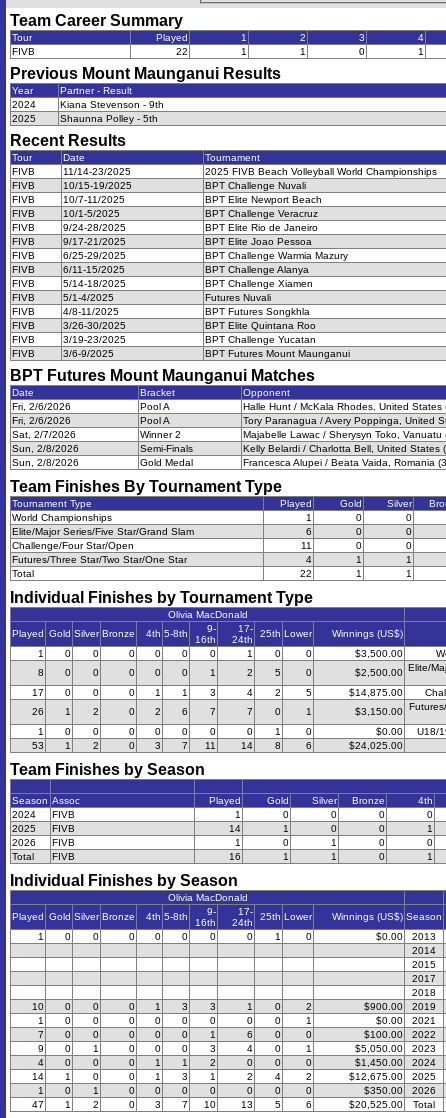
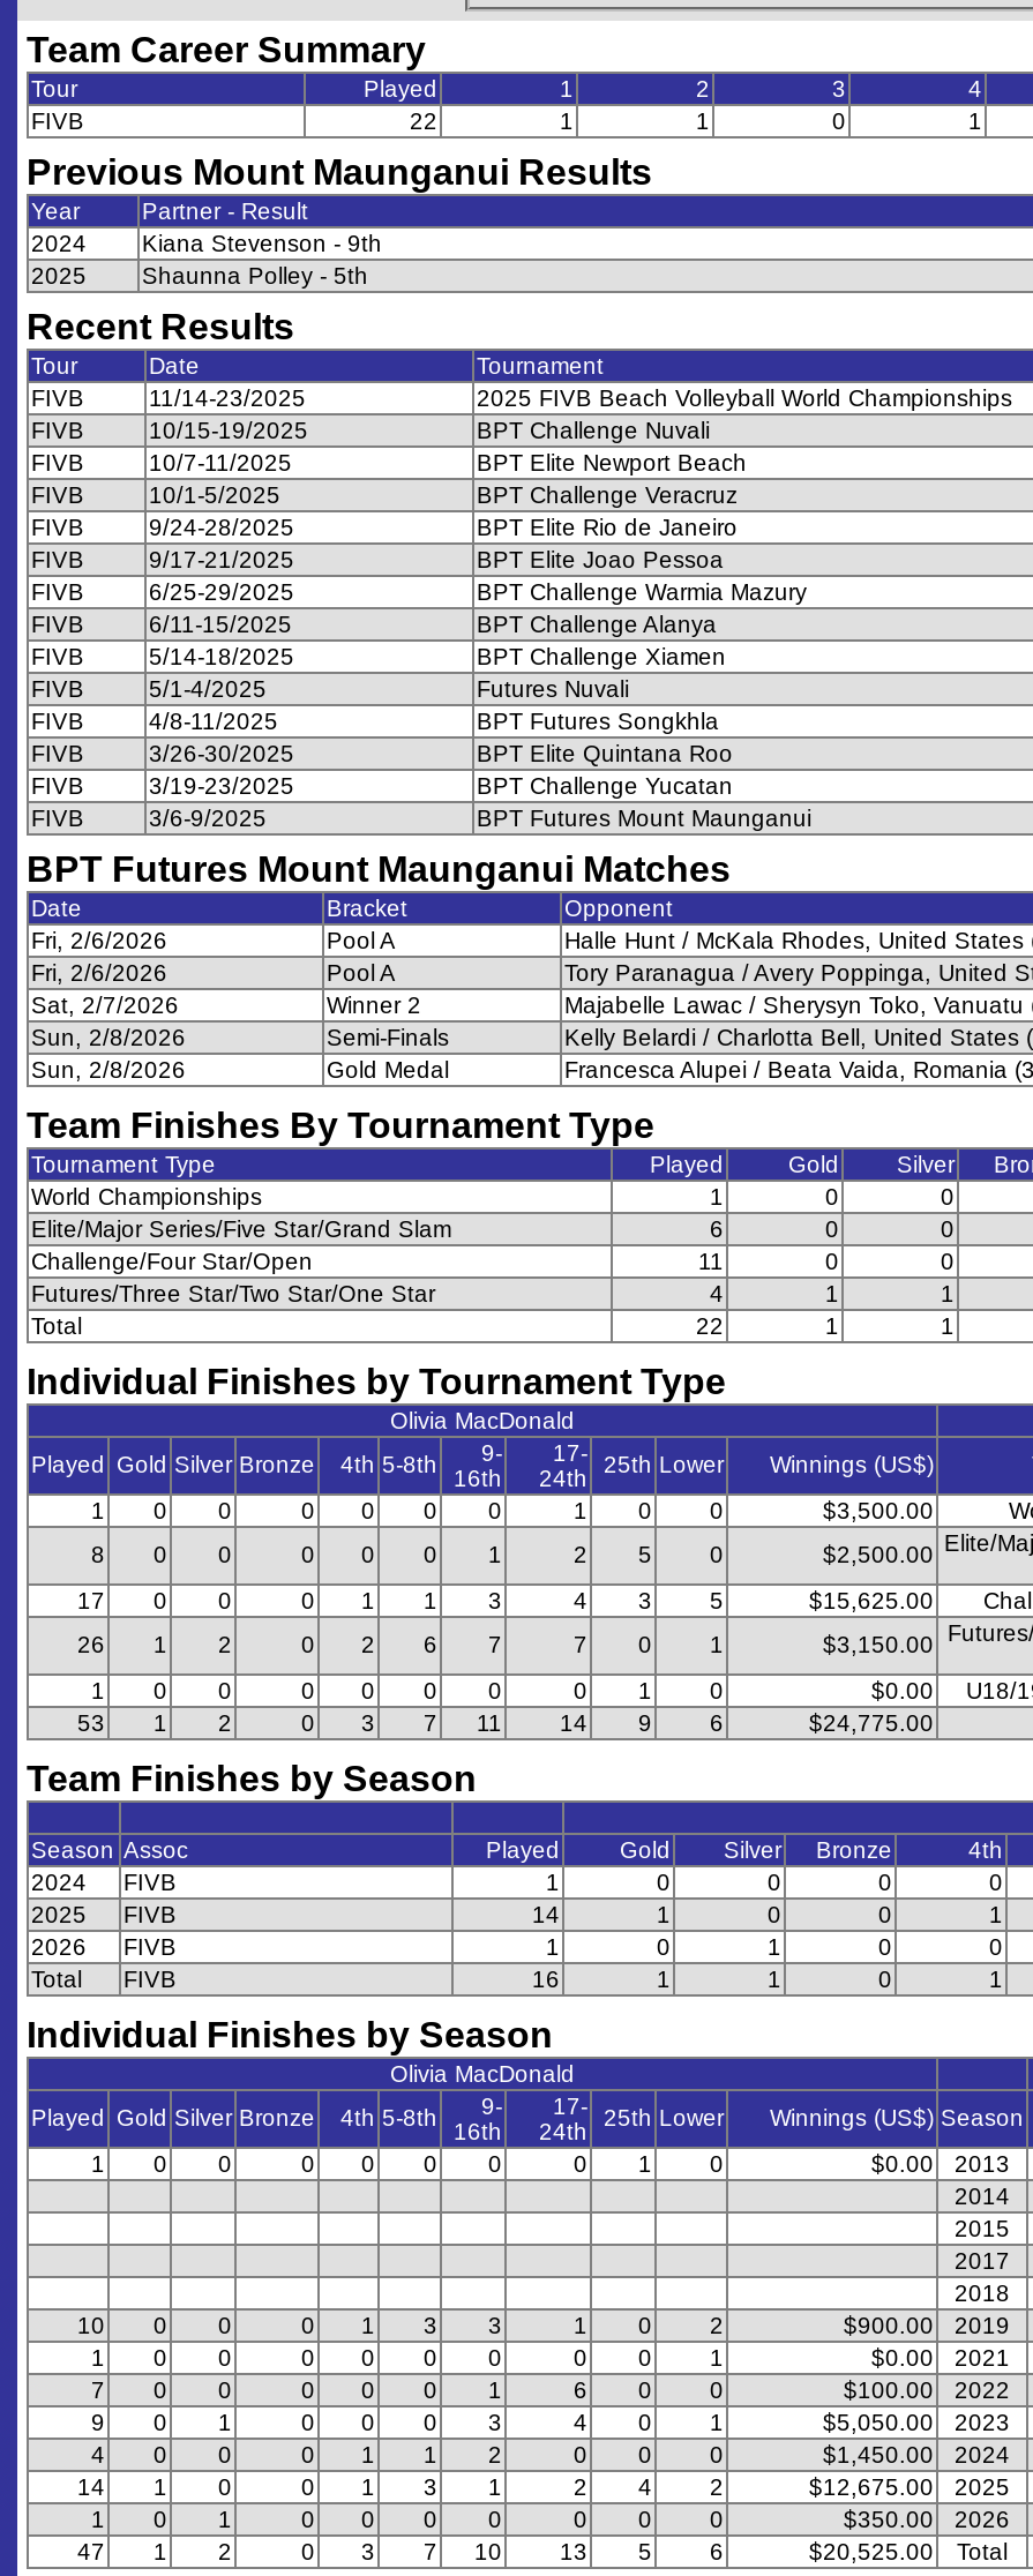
- 4 2
+ 4 3

- $14,875.00
+ $15,625.00

- 14 8
+ 14 9

- $24,025.00
+ $24,775.00
